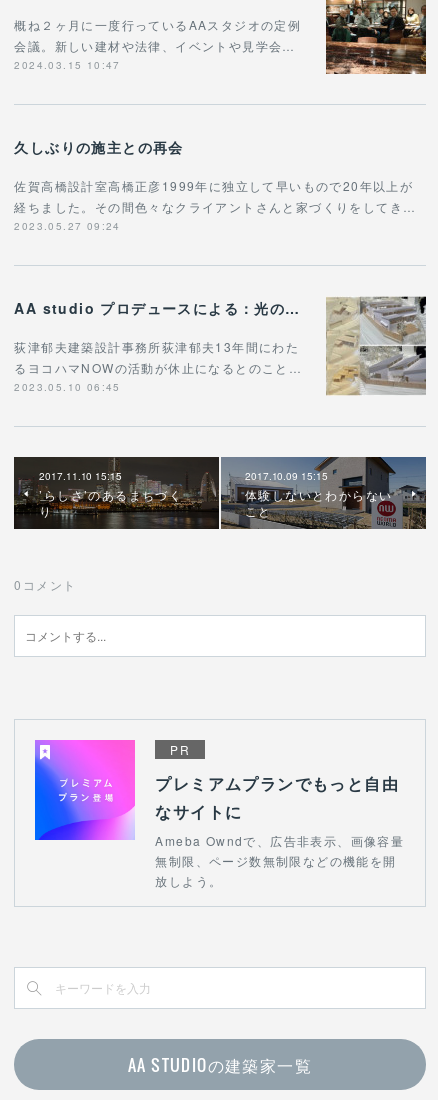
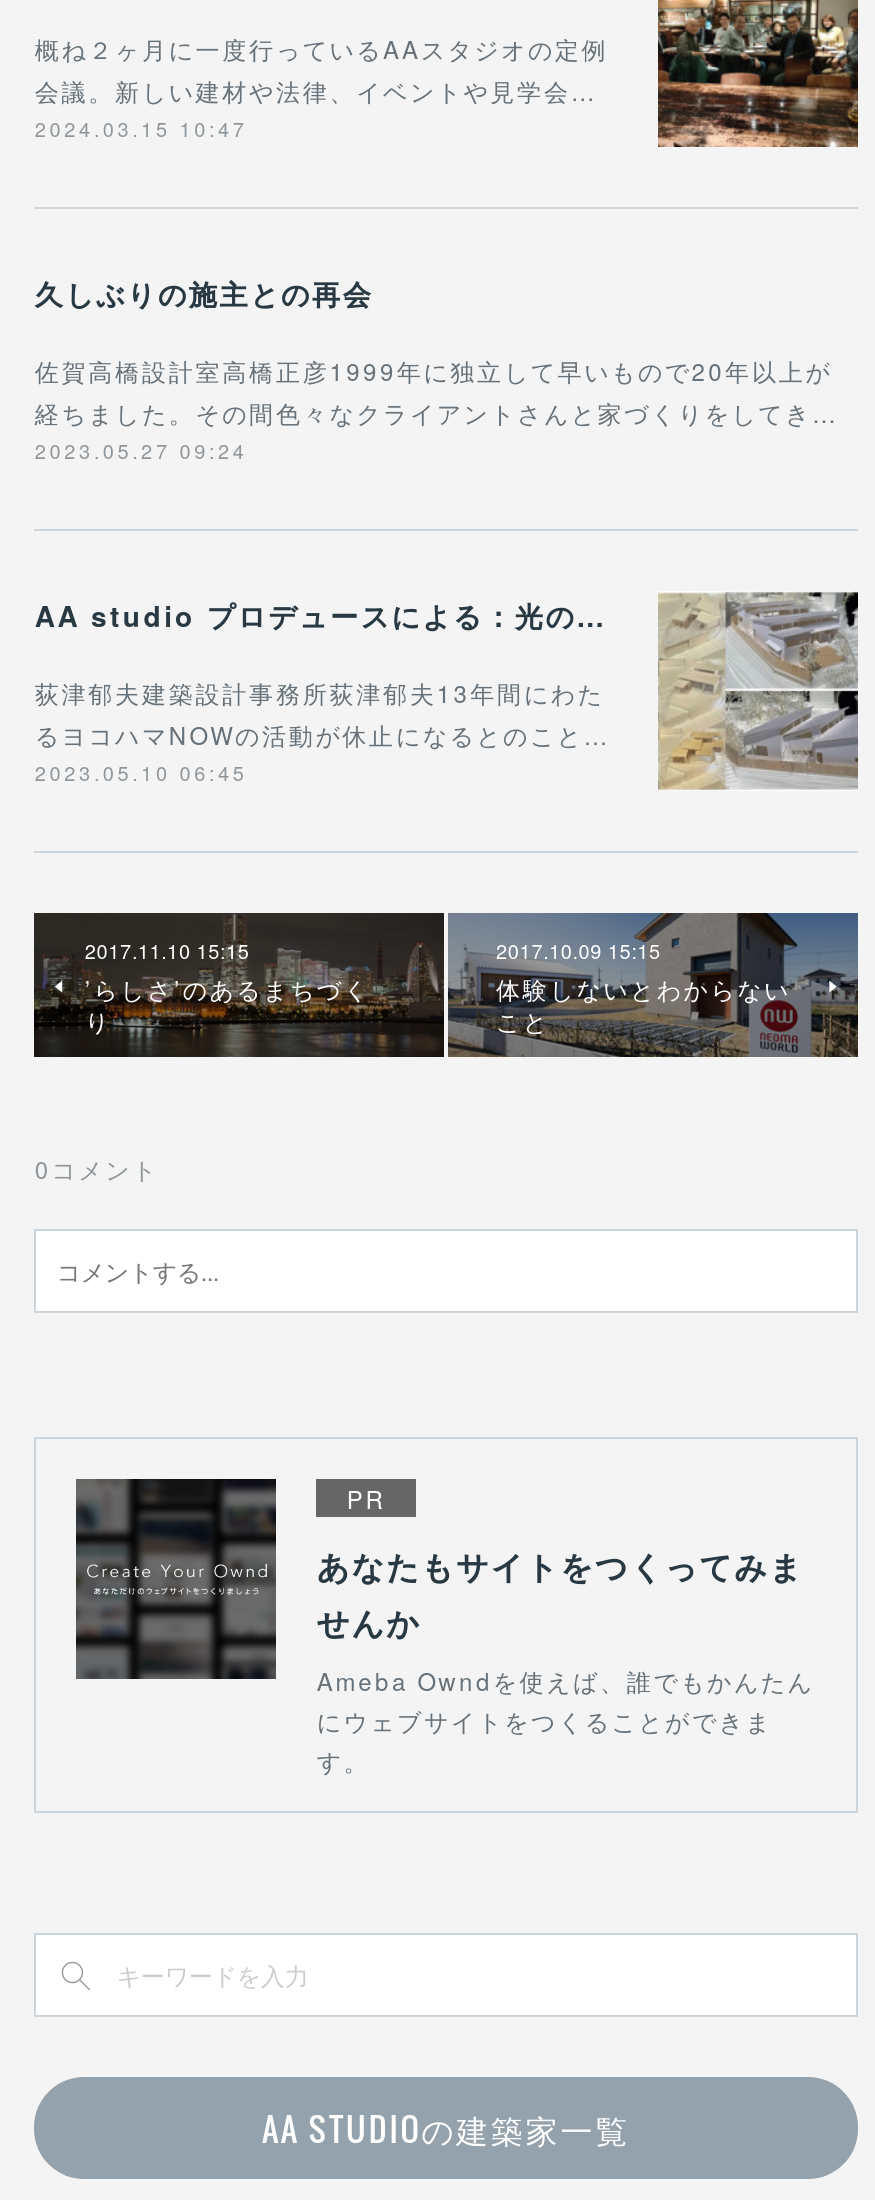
- [image]
- プレミアムプランでもっと自由
- なサイトに
- Ameba Owndで、広告非表示、画像容量
- 無制限、ページ数無制限などの機能を開
- 放しよう。
+ [image]
+ あなたもサイトをつくってみま
+ せんか
+ Ameba Owndを使えば、誰でもかんたん
+ にウェブサイトをつくることができま
+ す。
